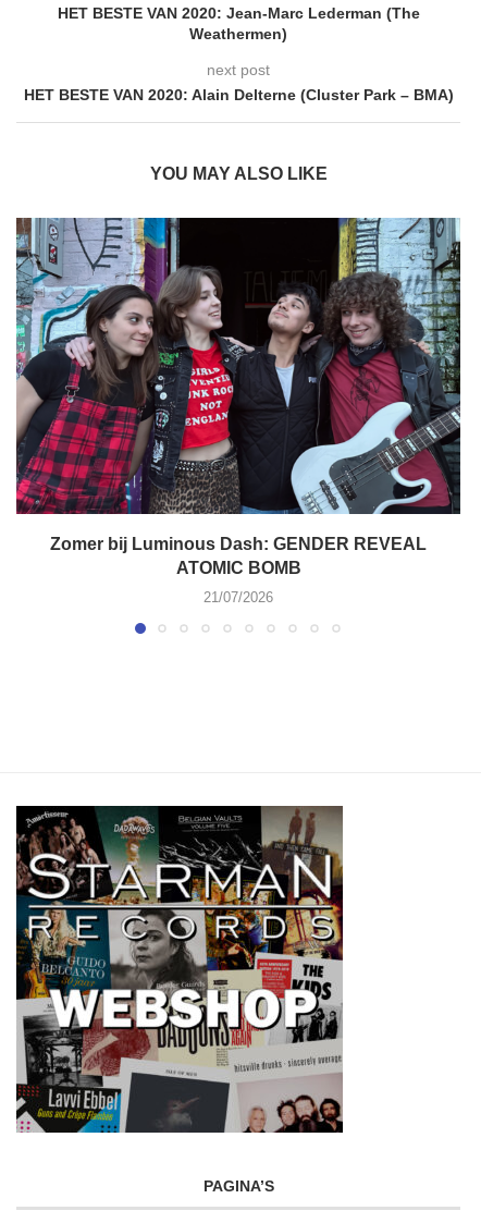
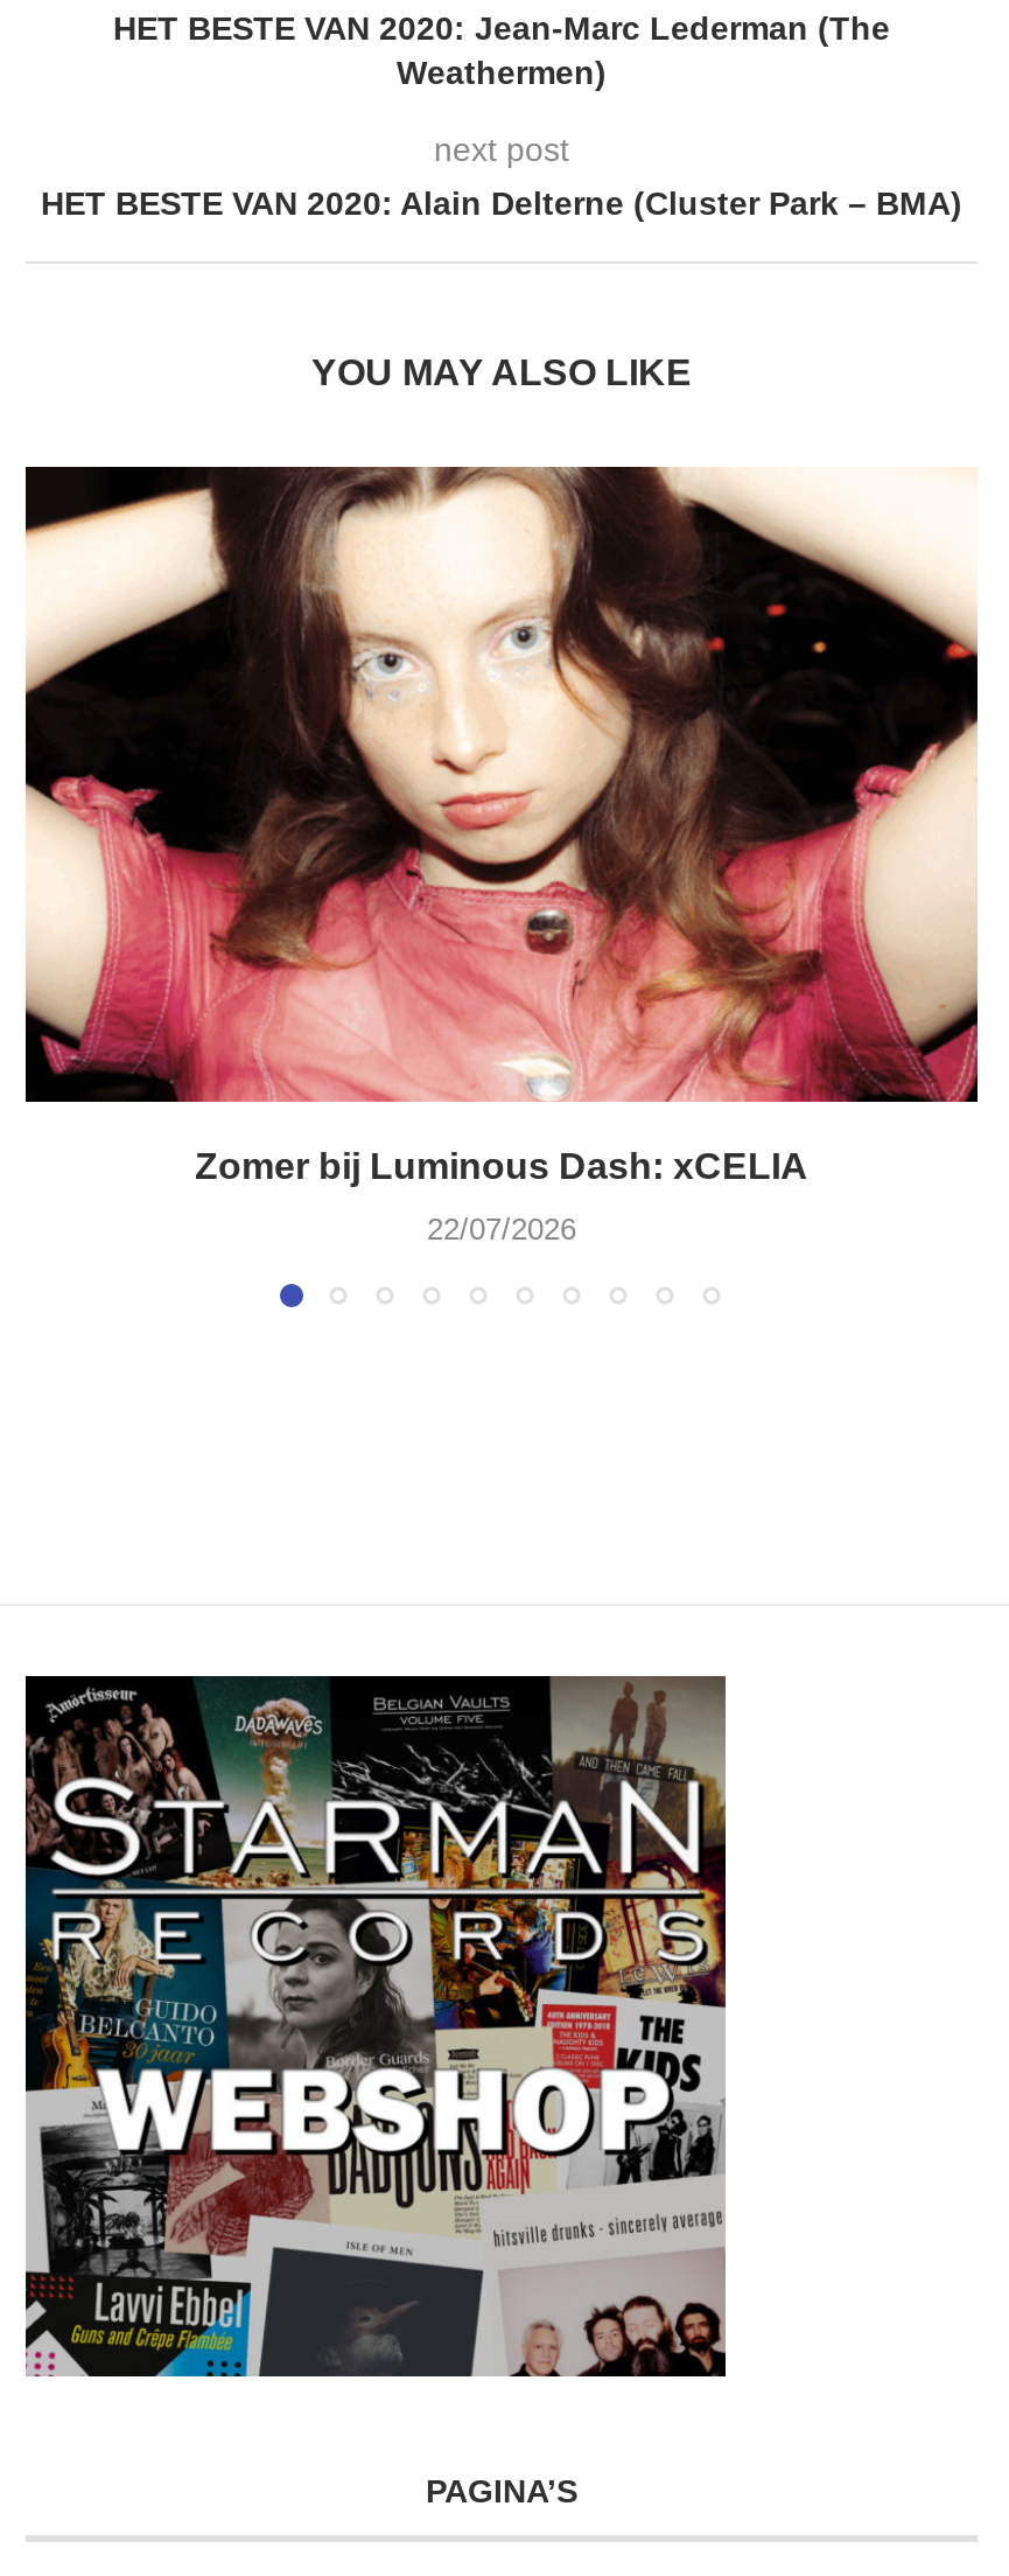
- [image]
- Zomer bij Luminous Dash: GENDER REVEAL
- ATOMIC BOMB
+ [image]
+ Zomer bij Luminous Dash: xCELIA

- 21/07/2026
+ 22/07/2026
